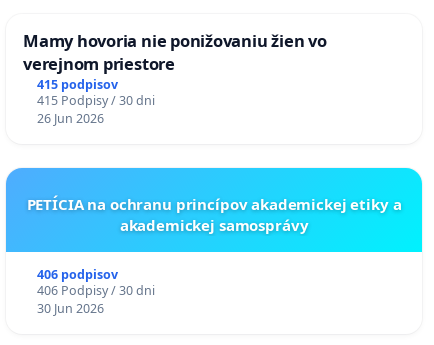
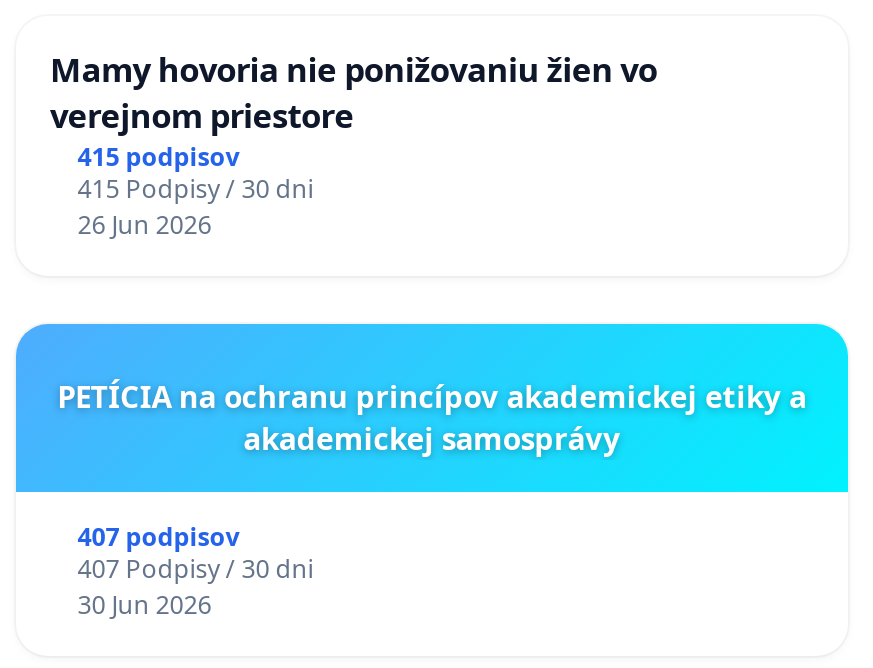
- 406 podpisov
+ 407 podpisov

- 406 Podpisy / 30 dni
+ 407 Podpisy / 30 dni
